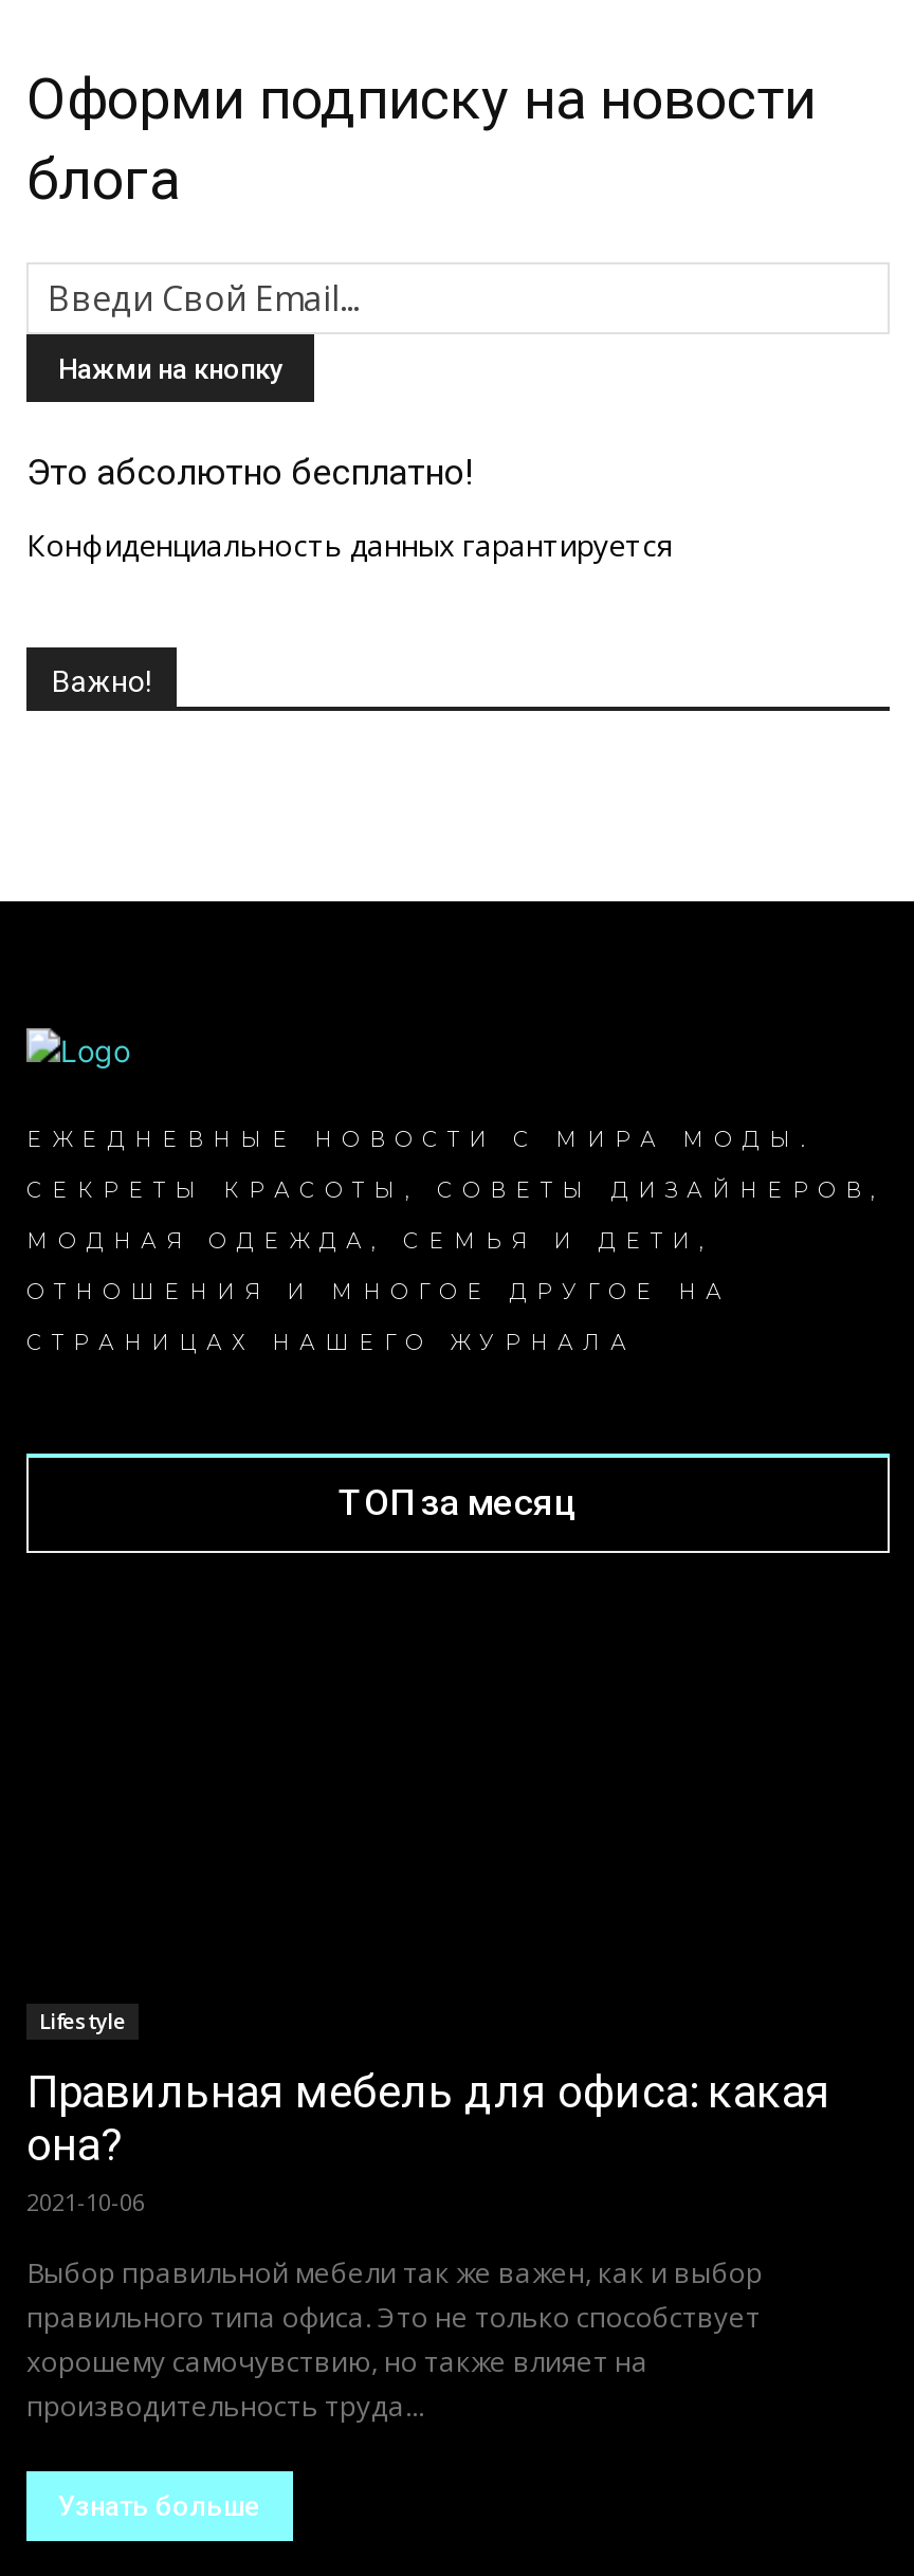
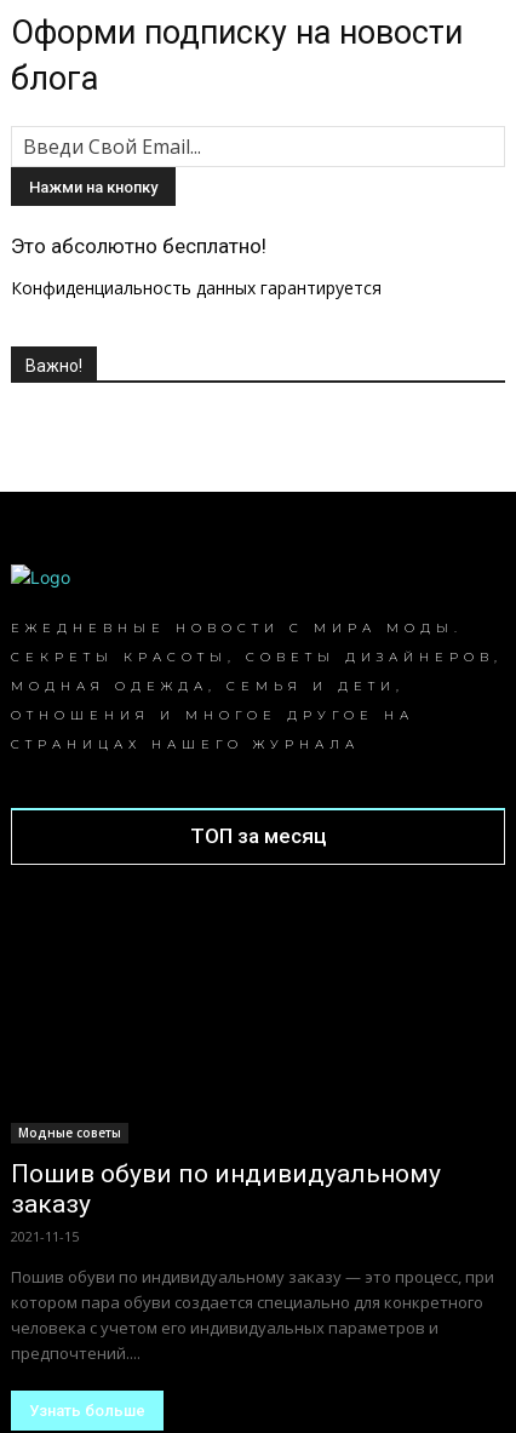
- Lifestyle
+ Модные советы

- Правильная мебель для офиса: какая
- она?
- 2021-10-06
+ Пошив обуви по индивидуальному
+ заказу
+ 2021-11-15

- Выбор правильной мебели так же важен, как и выбор
- правильного типа офиса. Это не только способствует
- хорошему самочувствию, но также влияет на
- производительность труда...
+ Пошив обуви по индивидуальному заказу — это процесс, при
+ котором пара обуви создается специально для конкретного
+ человека с учетом его индивидуальных параметров и
+ предпочтений....
